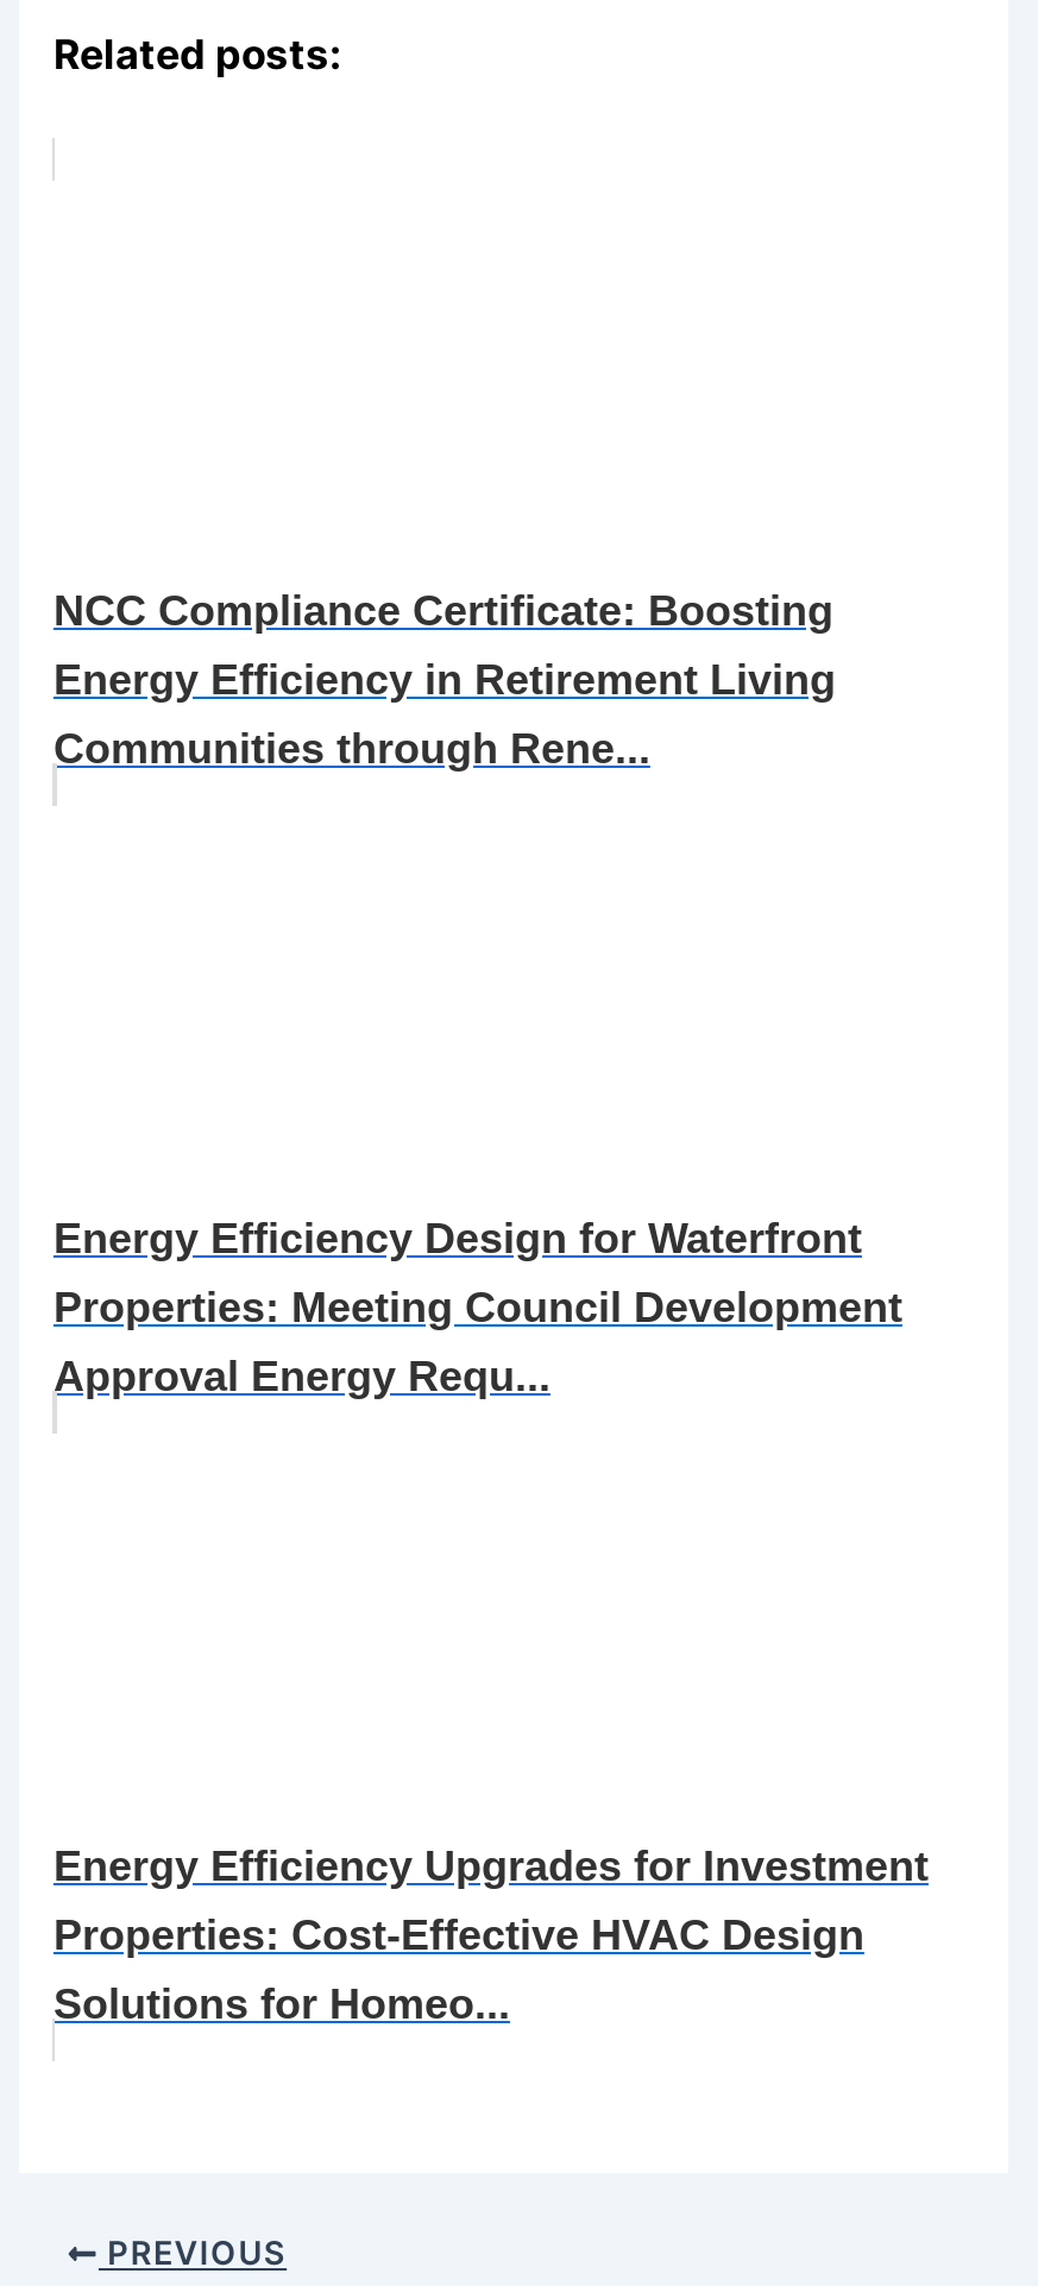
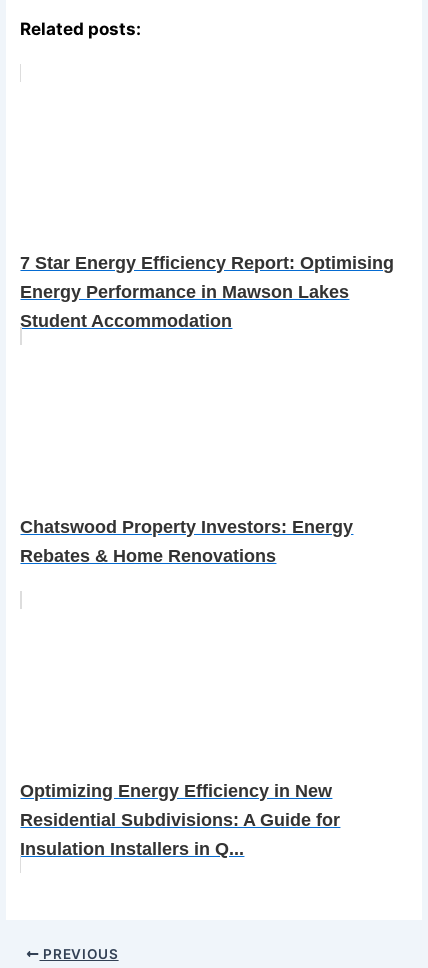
- NCC Compliance Certificate: Boosting
- Energy Efficiency in Retirement Living
- Communities through Rene...
+ 7 Star Energy Efficiency Report: Optimising
+ Energy Performance in Mawson Lakes
+ Student Accommodation

- Energy Efficiency Design for Waterfront
- Properties: Meeting Council Development
- Approval Energy Requ...
+ Chatswood Property Investors: Energy
+ Rebates & Home Renovations

- Energy Efficiency Upgrades for Investment
- Properties: Cost-Effective HVAC Design
- Solutions for Homeo...
+ Optimizing Energy Efficiency in New
+ Residential Subdivisions: A Guide for
+ Insulation Installers in Q...
